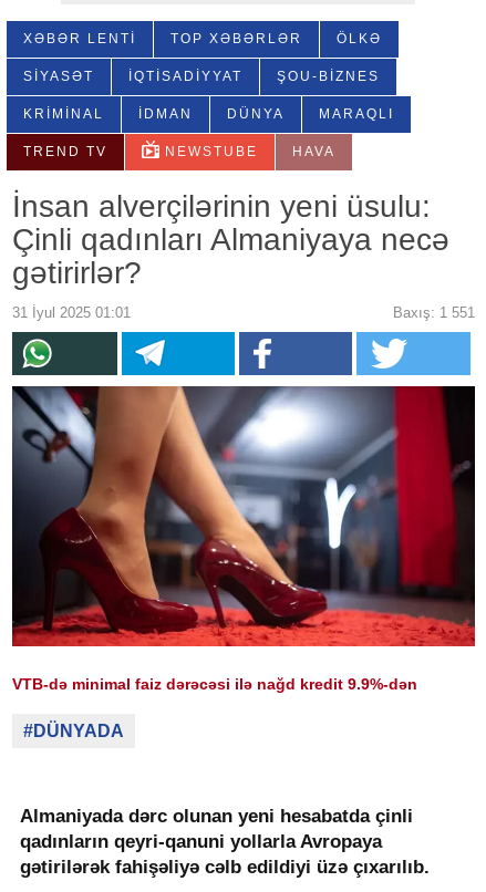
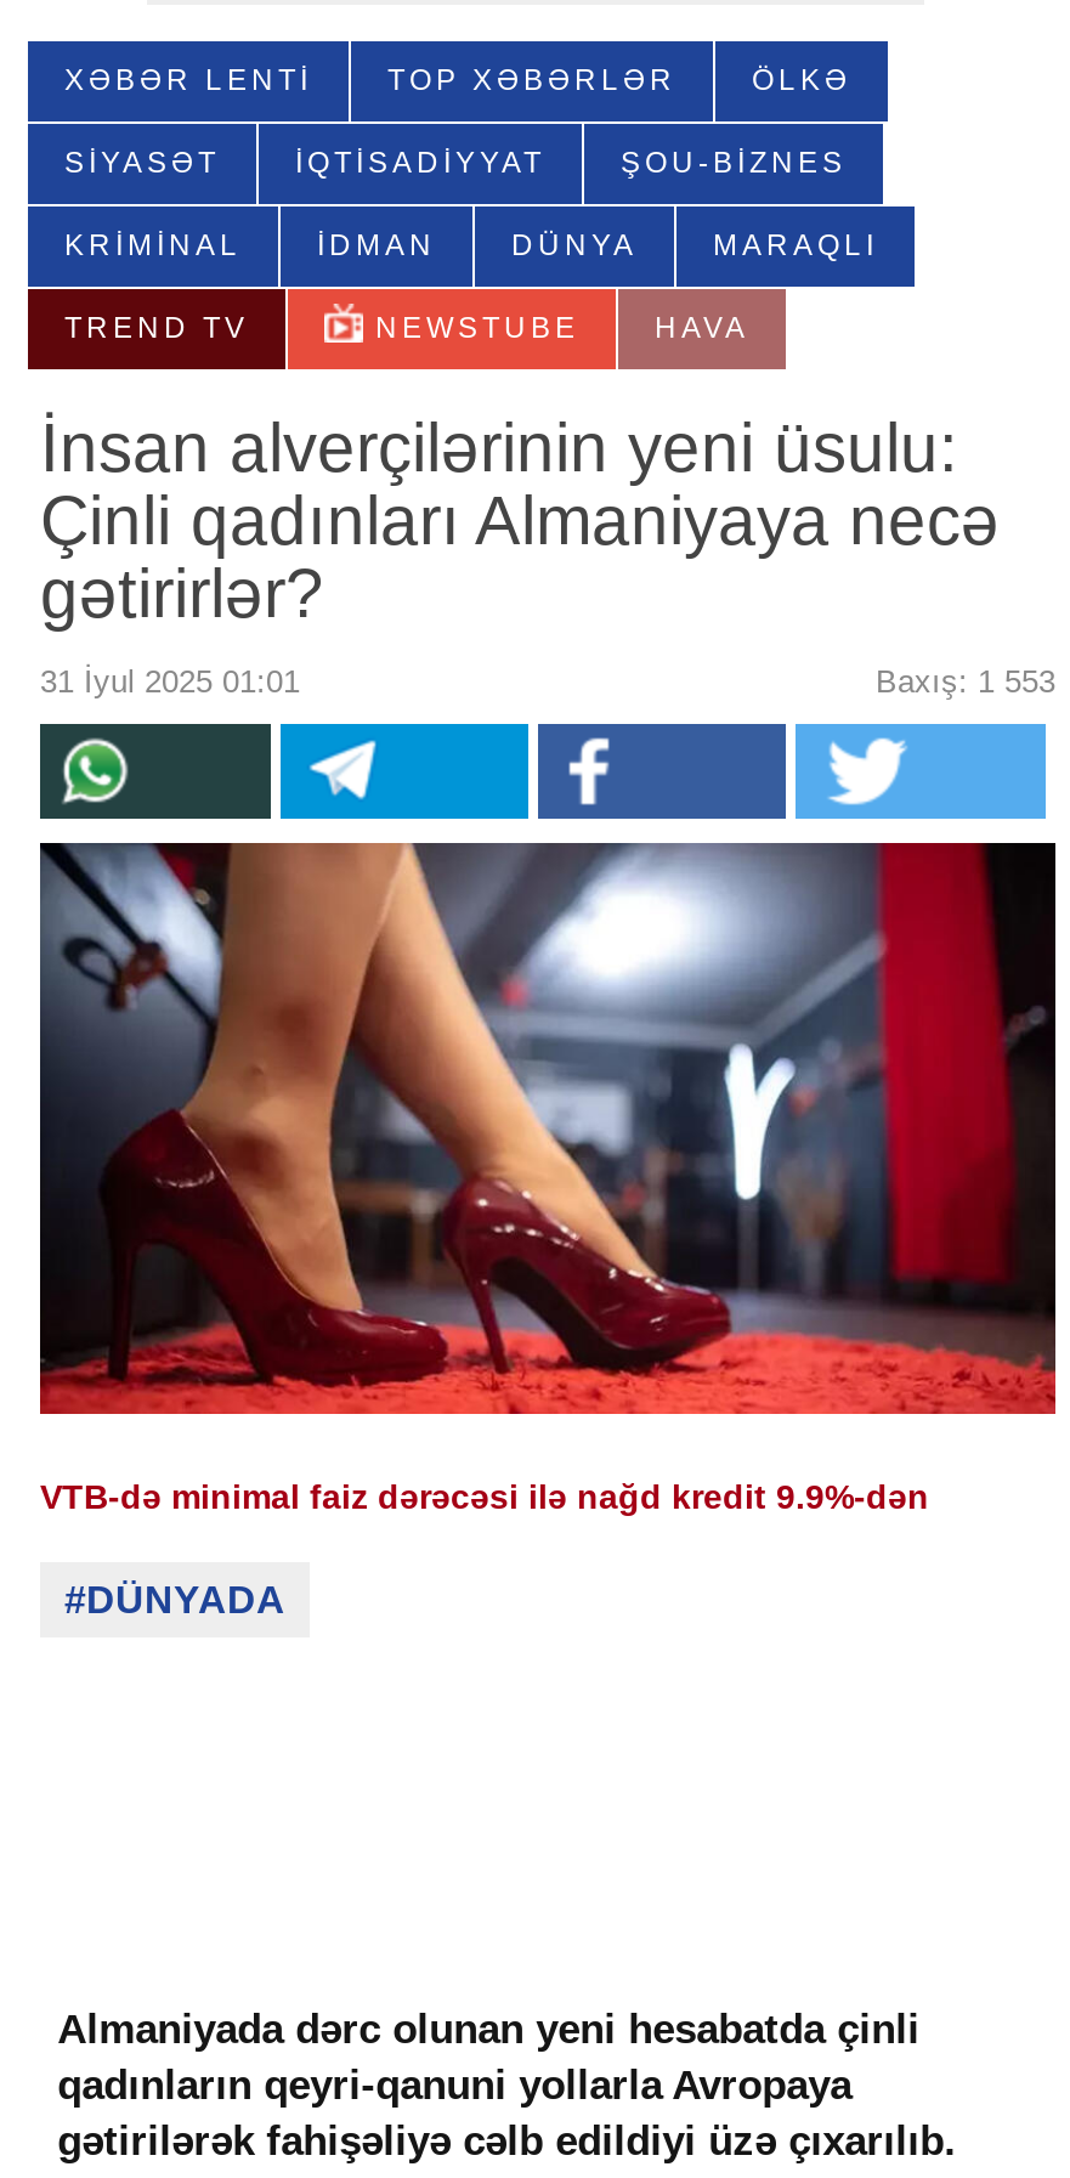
- Baxış: 1 551
+ Baxış: 1 553
